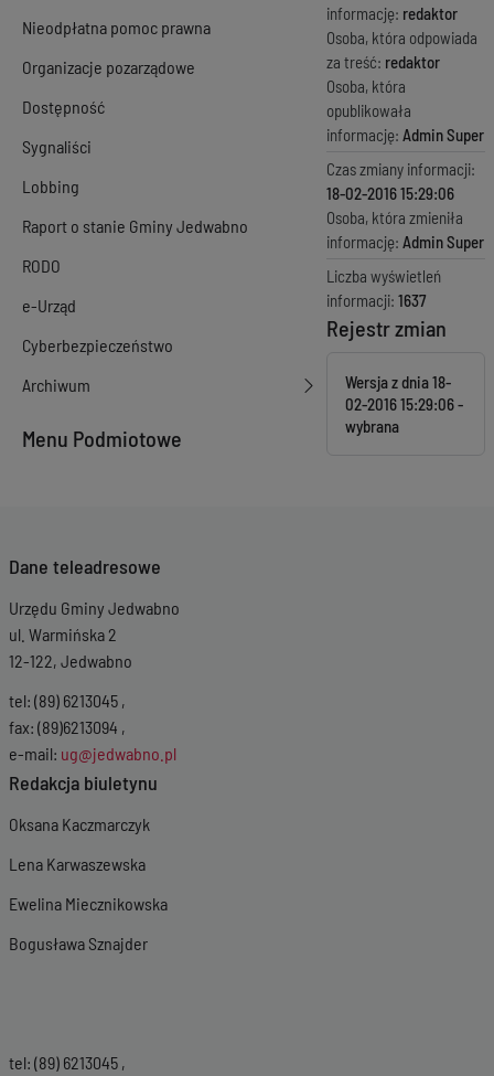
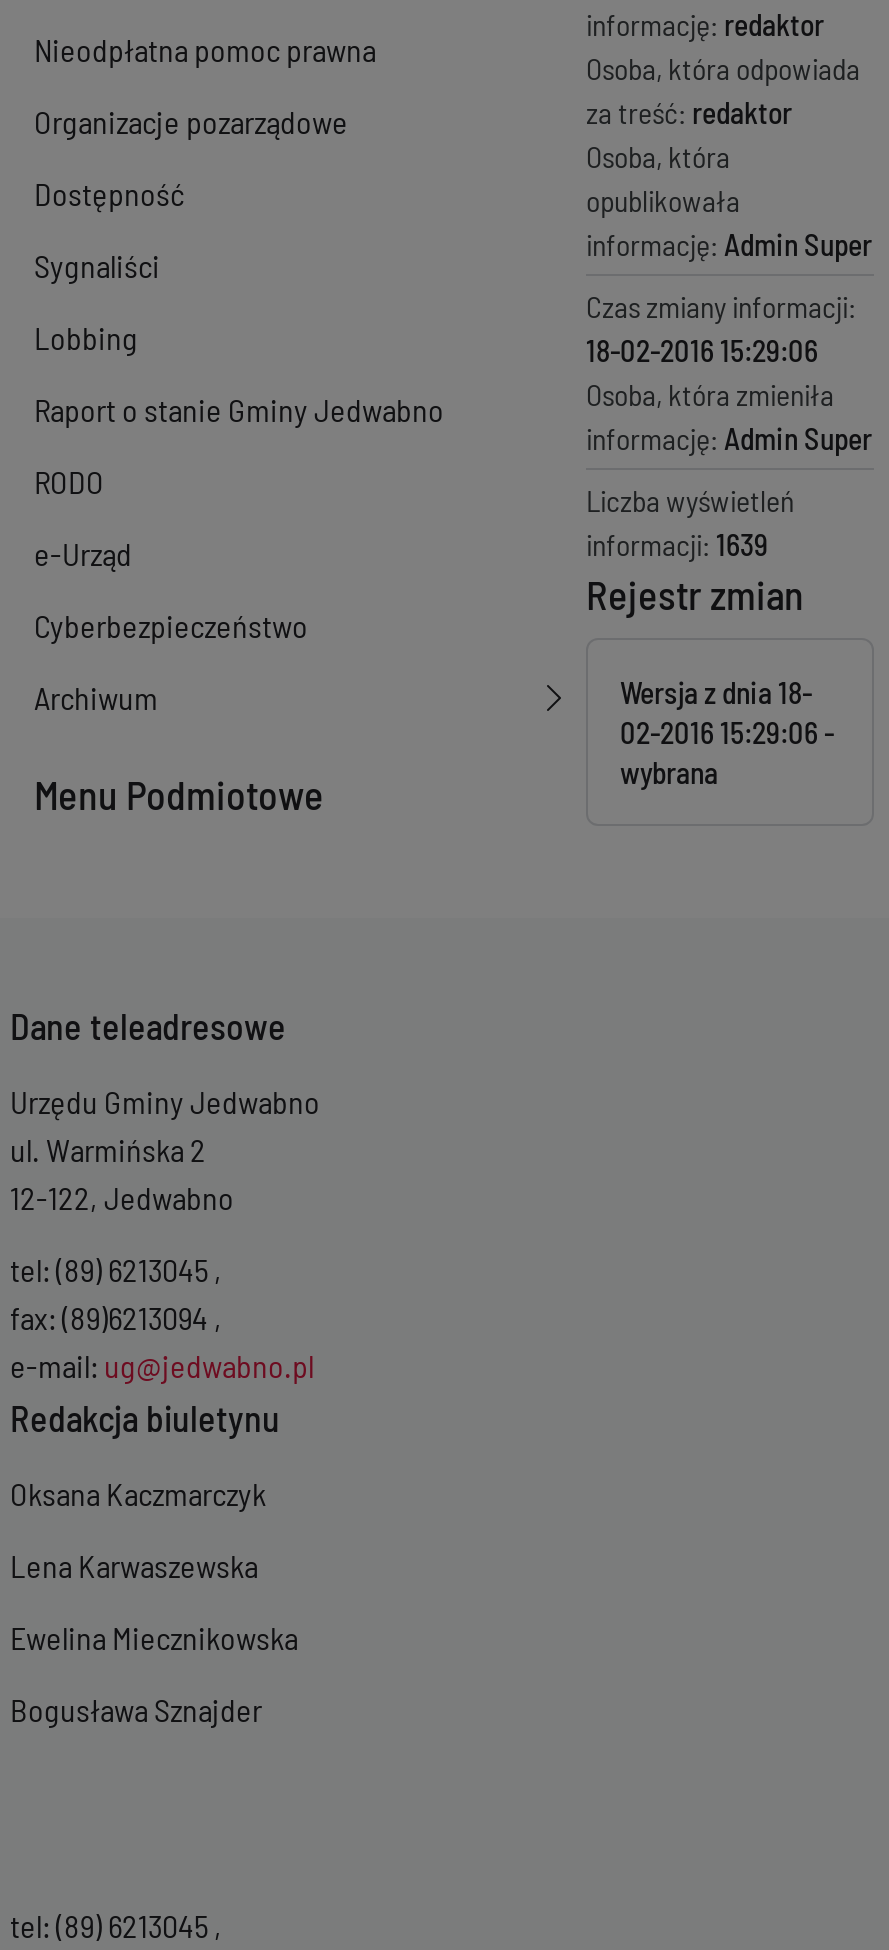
- informacji: 1637
+ informacji: 1639
